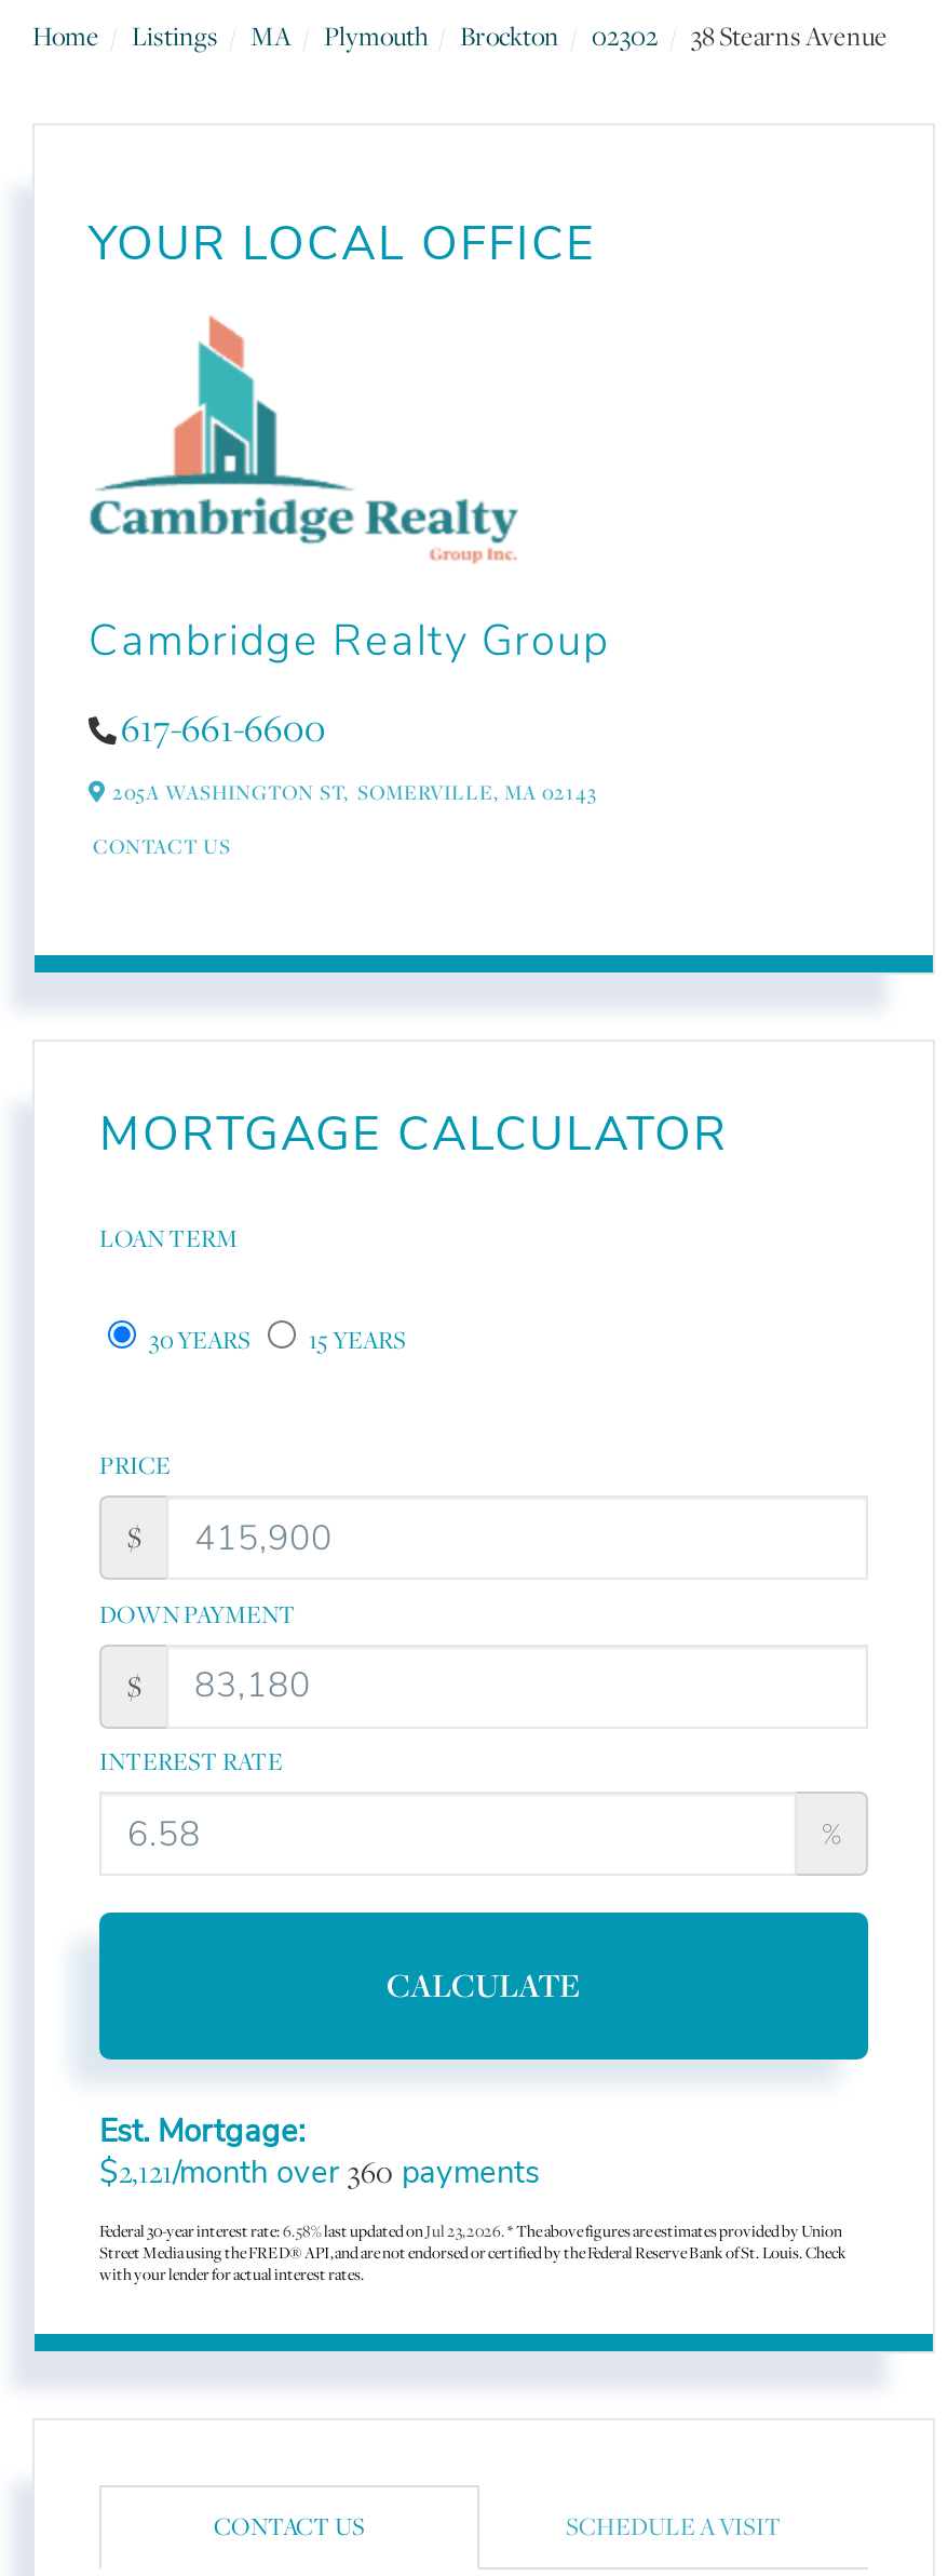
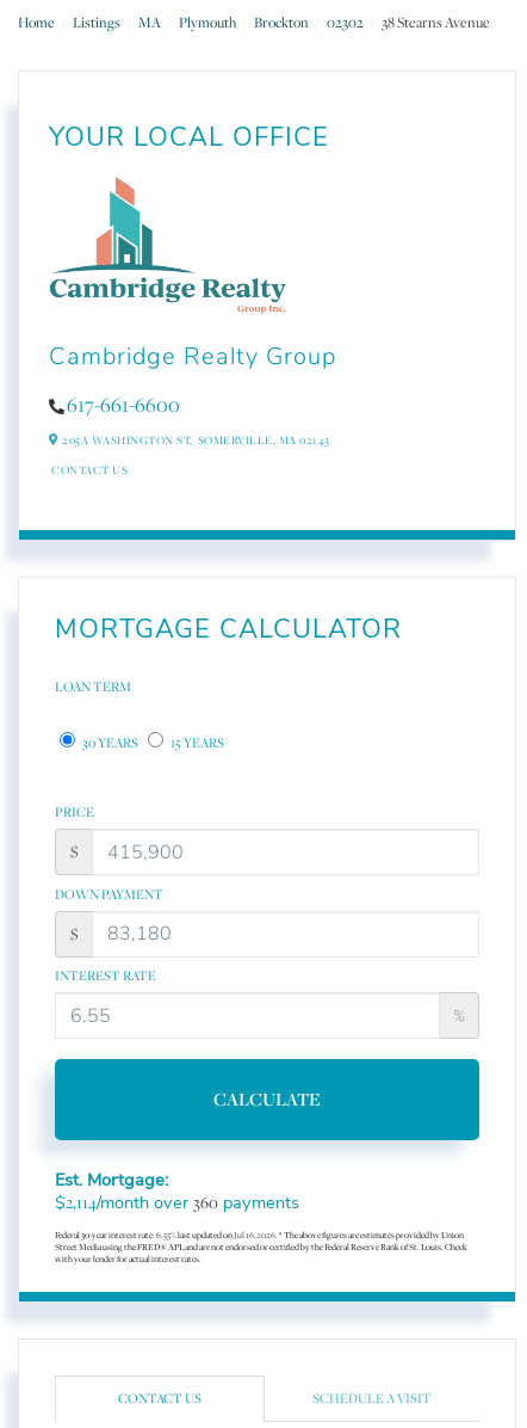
- $2,121/month over 360 payments
+ $2,114/month over 360 payments

- Federal 30-year interest rate: 6.58% last updated on Jul 23, 2026. * The above figures are estimates provided by Union
+ Federal 30-year interest rate: 6.55% last updated on Jul 16, 2026. * The above figures are estimates provided by Union
